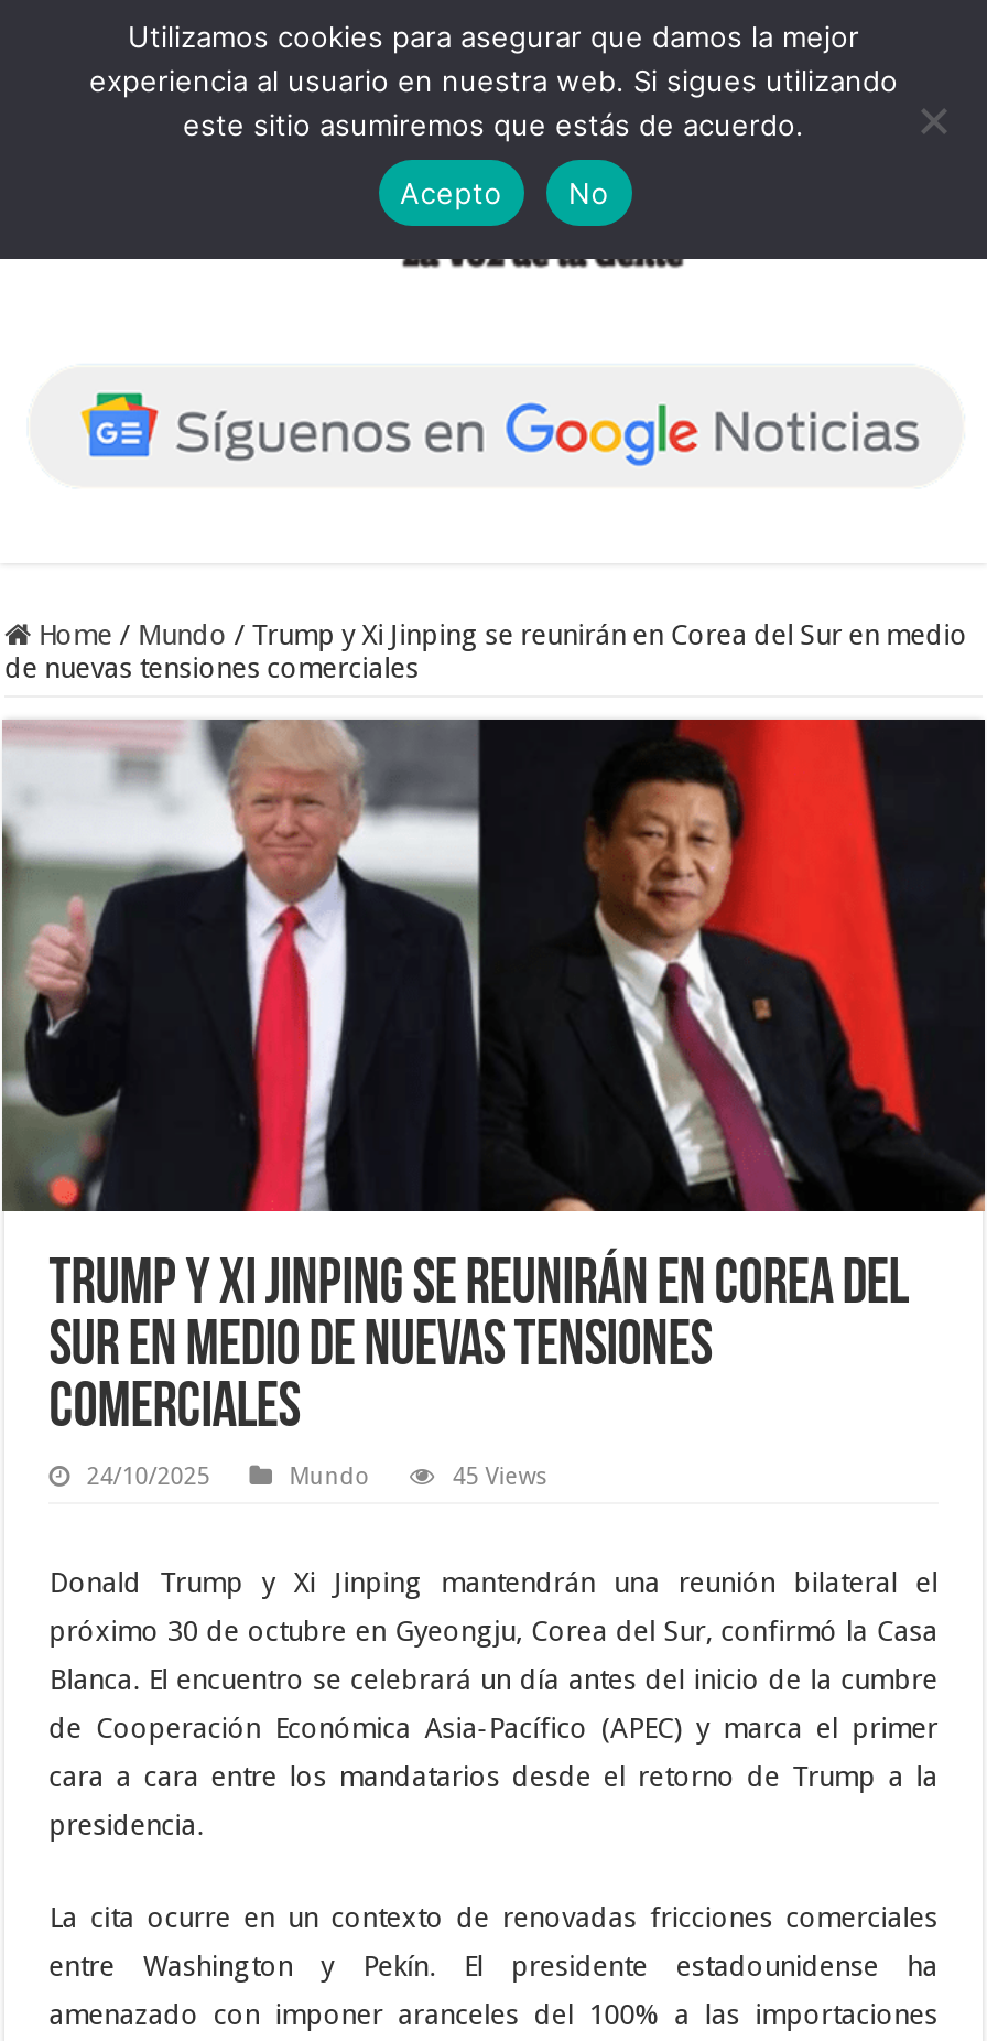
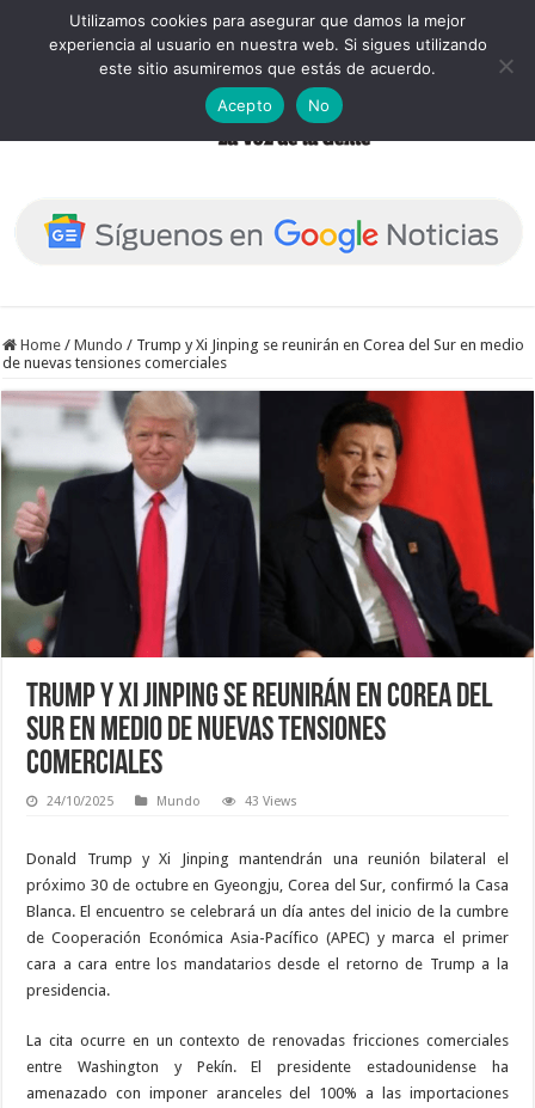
- 45 Views
+ 43 Views
